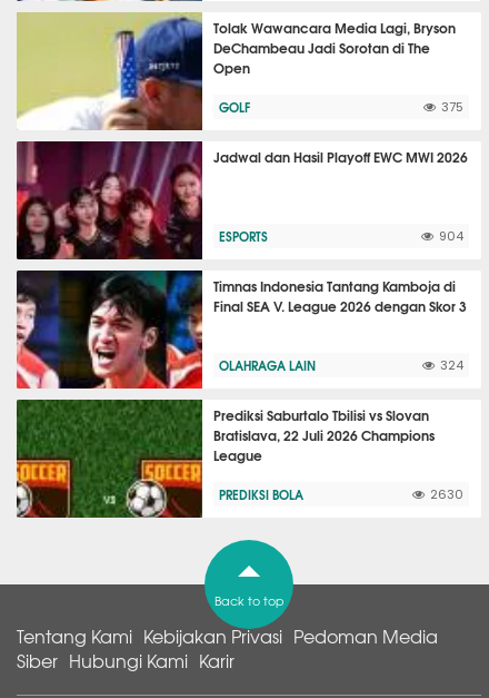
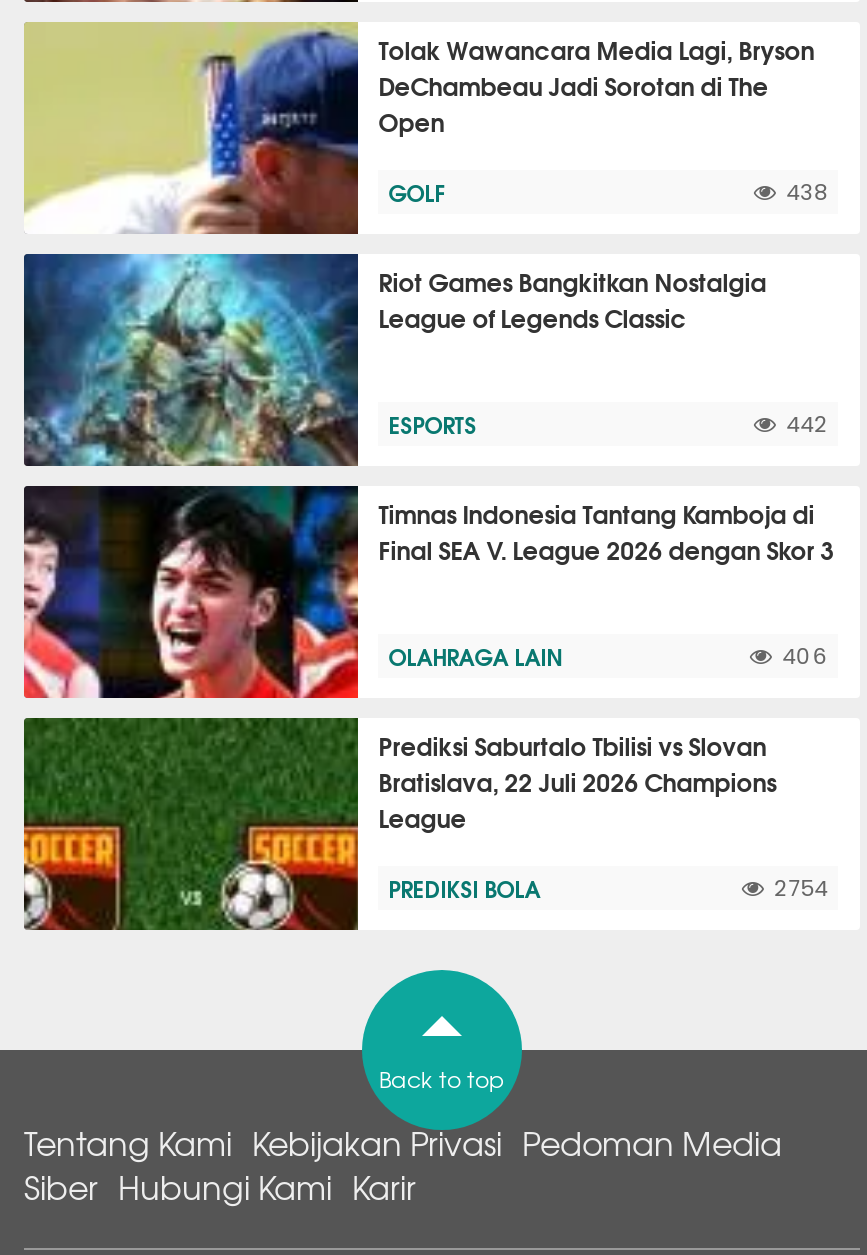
- 375
+ 438

- [image]
- Jadwal dan Hasil Playoff EWC MWI 2026
+ [image]
+ Riot Games Bangkitkan Nostalgia
+ League of Legends Classic

- 904
+ 442

- 324
+ 406

- 2630
+ 2754
